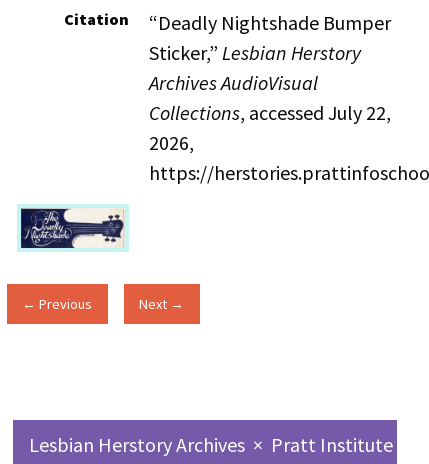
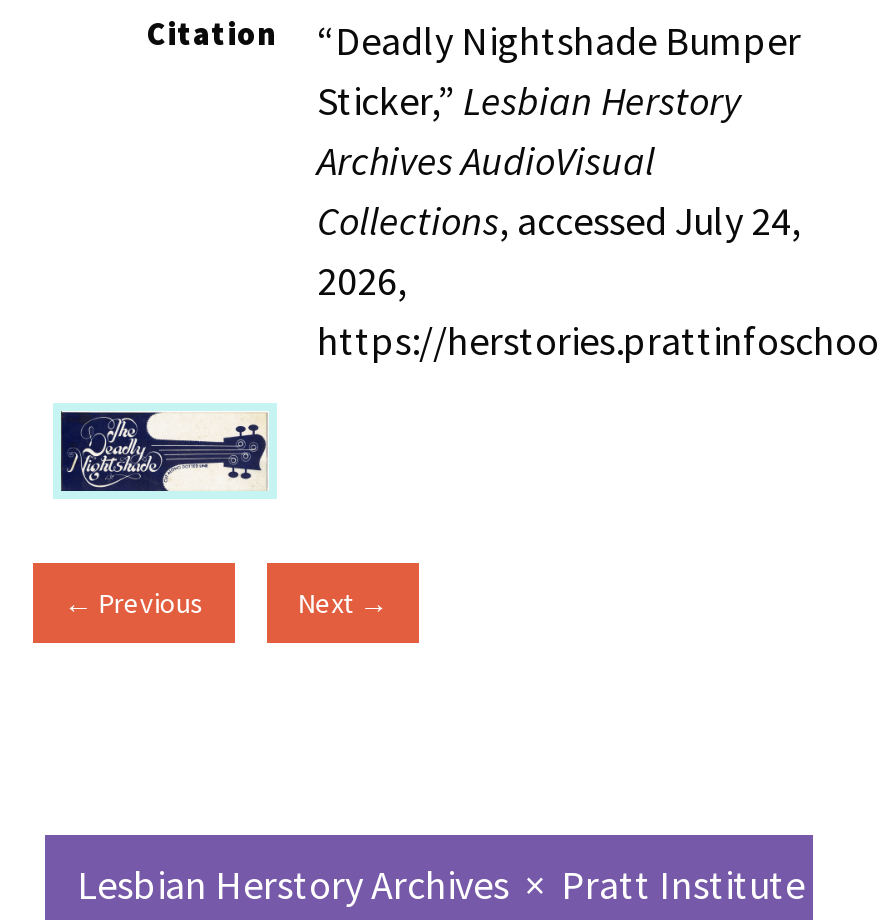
- Collections, accessed July 22,
+ Collections, accessed July 24,
